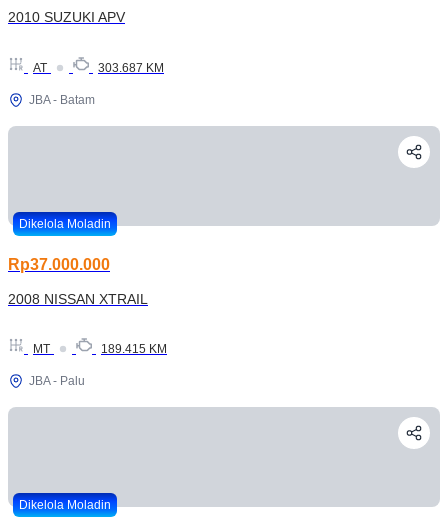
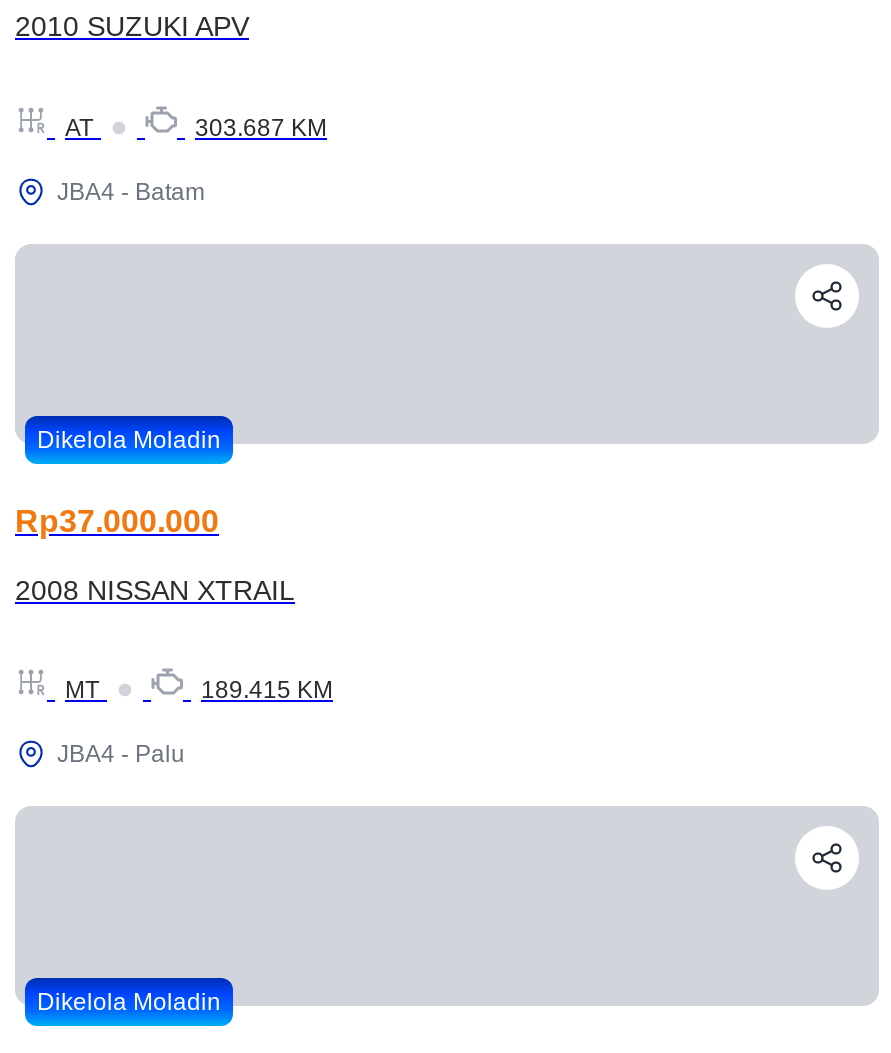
- JBA - Batam
+ JBA4 - Batam

- JBA - Palu
+ JBA4 - Palu
